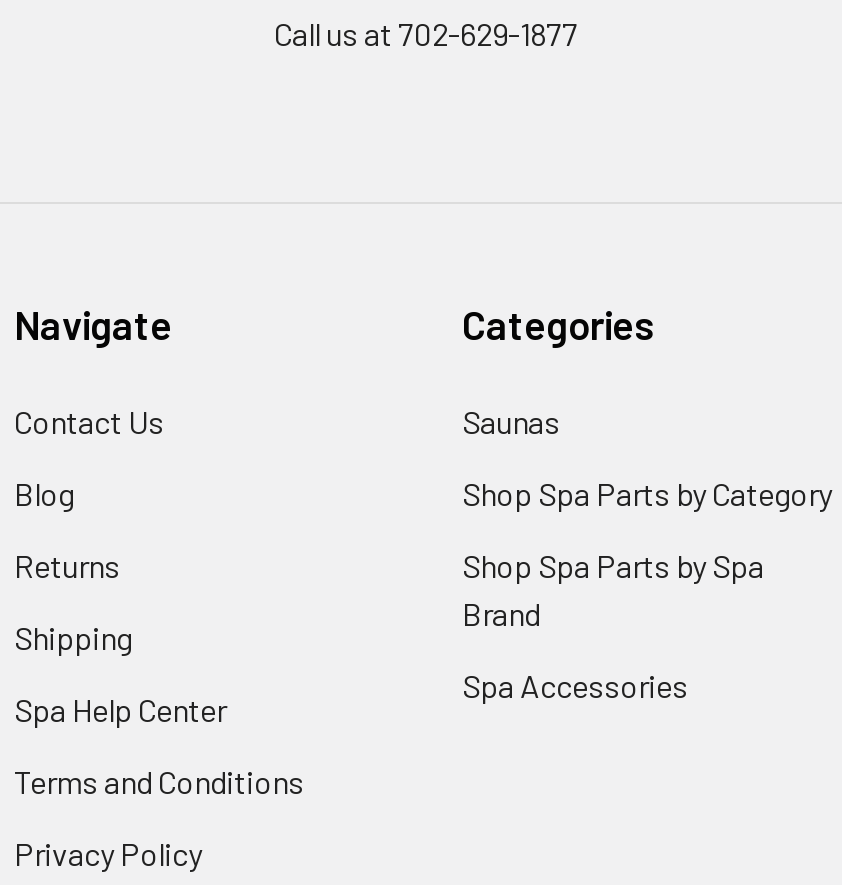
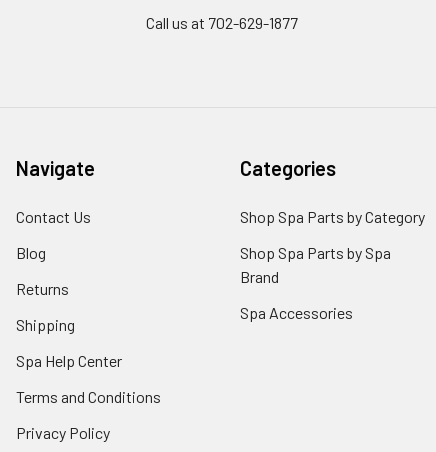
- Saunas

moved up: Shop Spa Parts by Category | Shop Spa Parts by Spa | Brand | Spa Accessories
